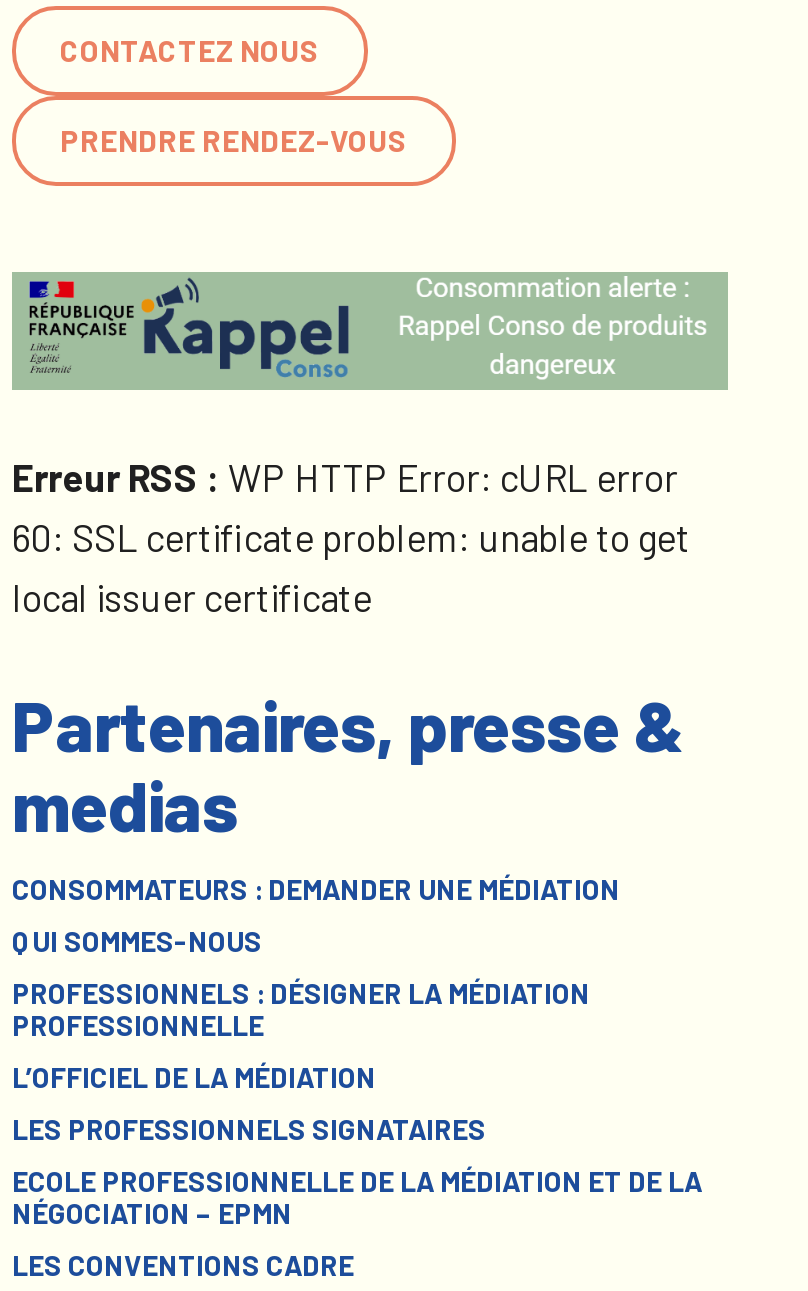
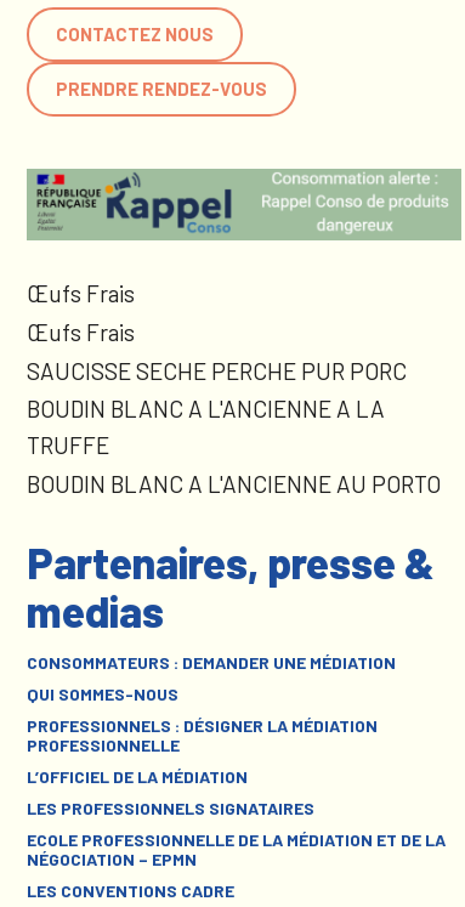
- Erreur RSS : WP HTTP Error: cURL error
- 60: SSL certificate problem: unable to get
- local issuer certificate
+ Œufs Frais
+ Œufs Frais
+ SAUCISSE SECHE PERCHE PUR PORC
+ BOUDIN BLANC A L'ANCIENNE A LA
+ TRUFFE
+ BOUDIN BLANC A L'ANCIENNE AU PORTO
